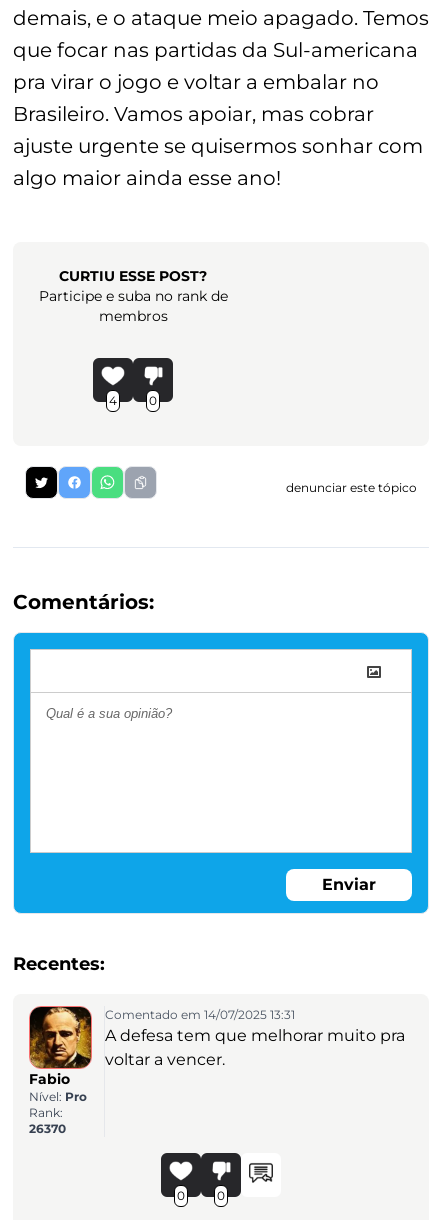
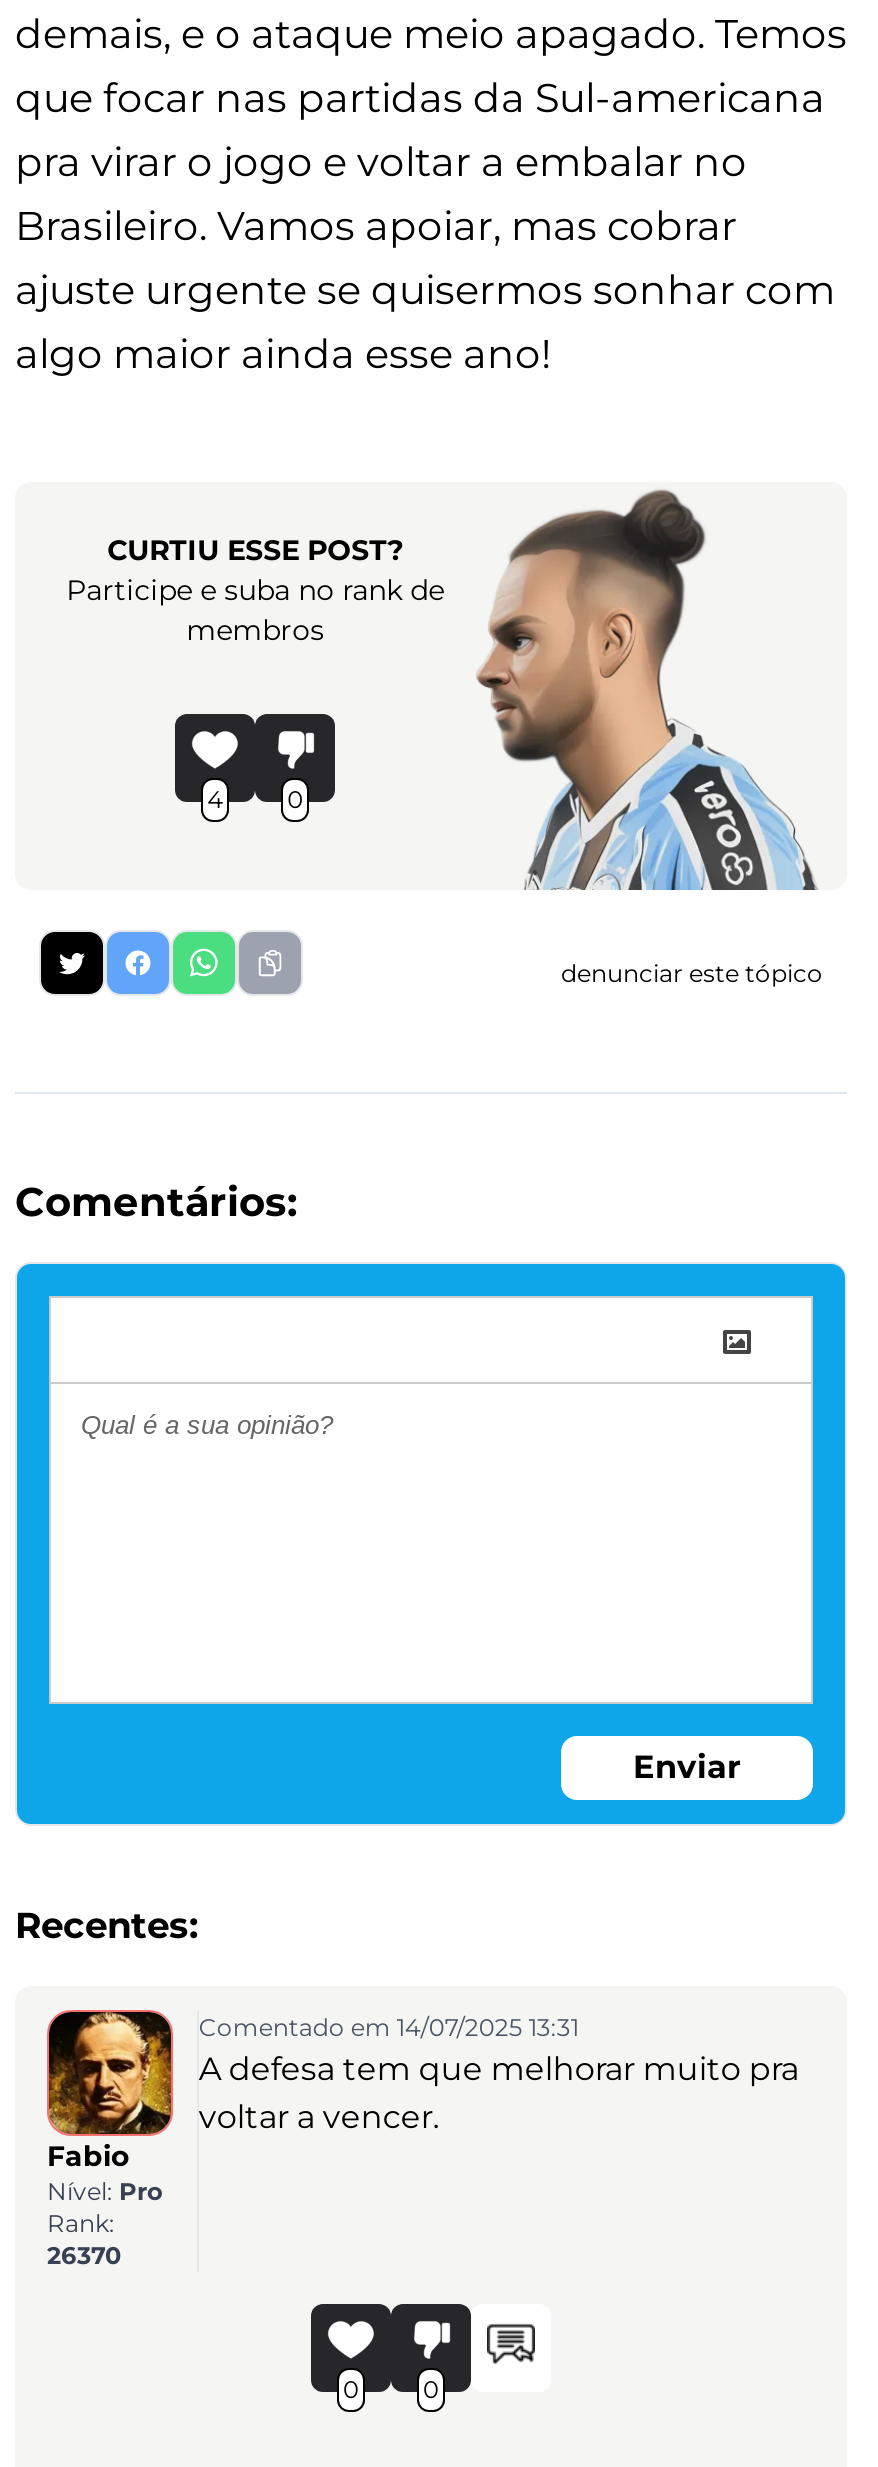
+ [image]
